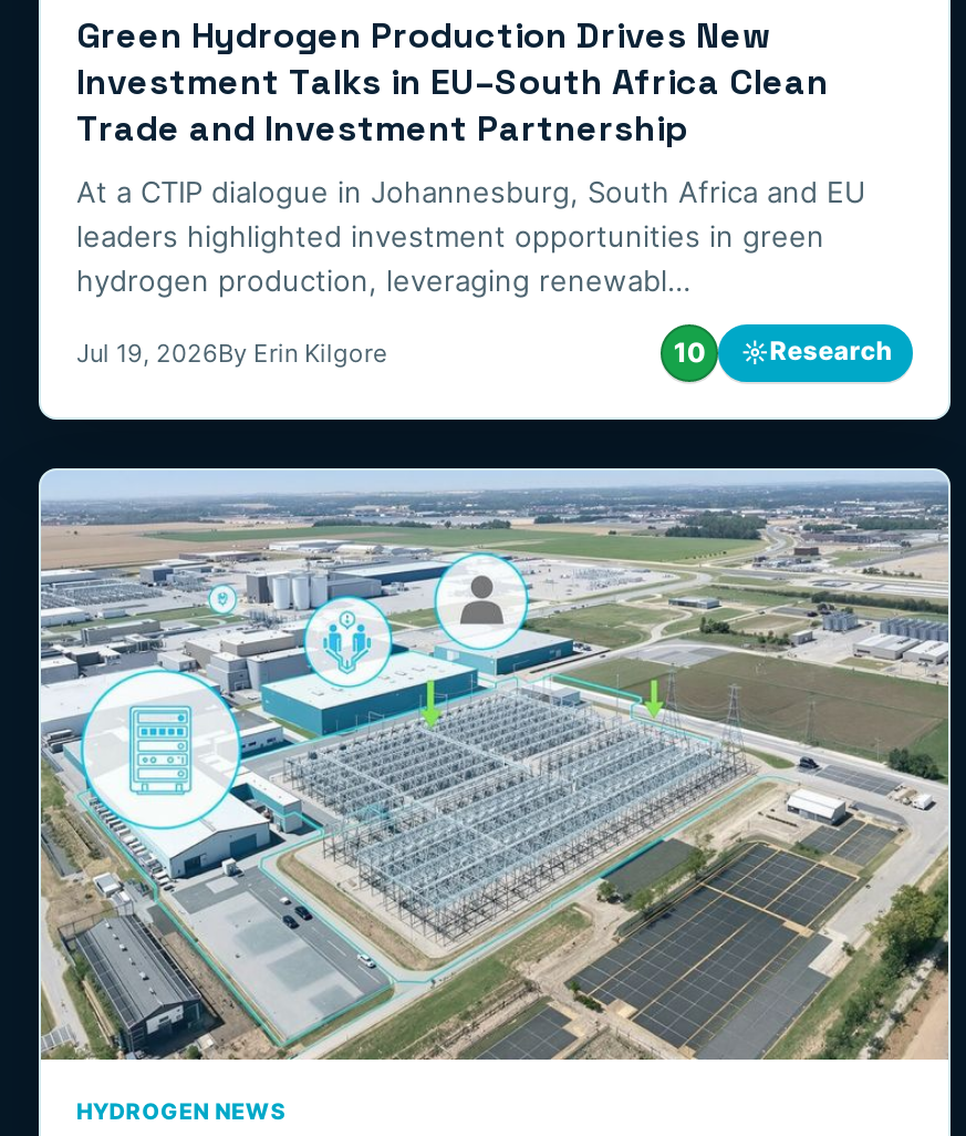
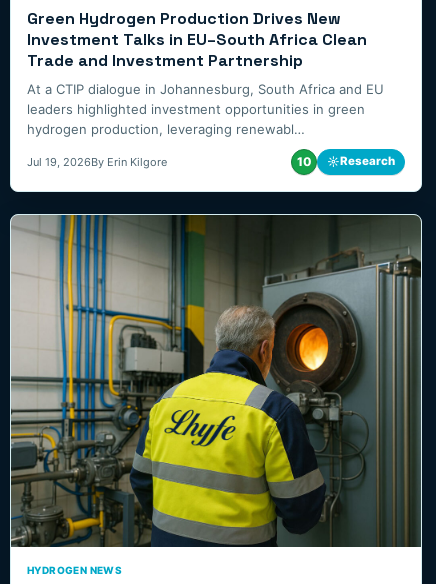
- [image]
+ [image]
